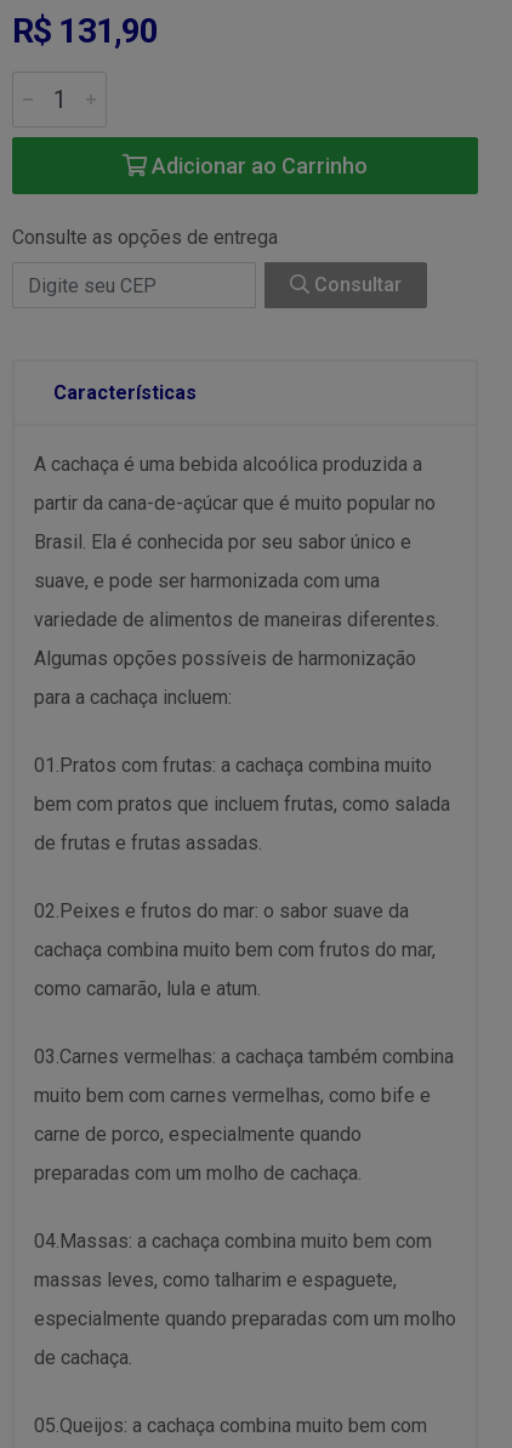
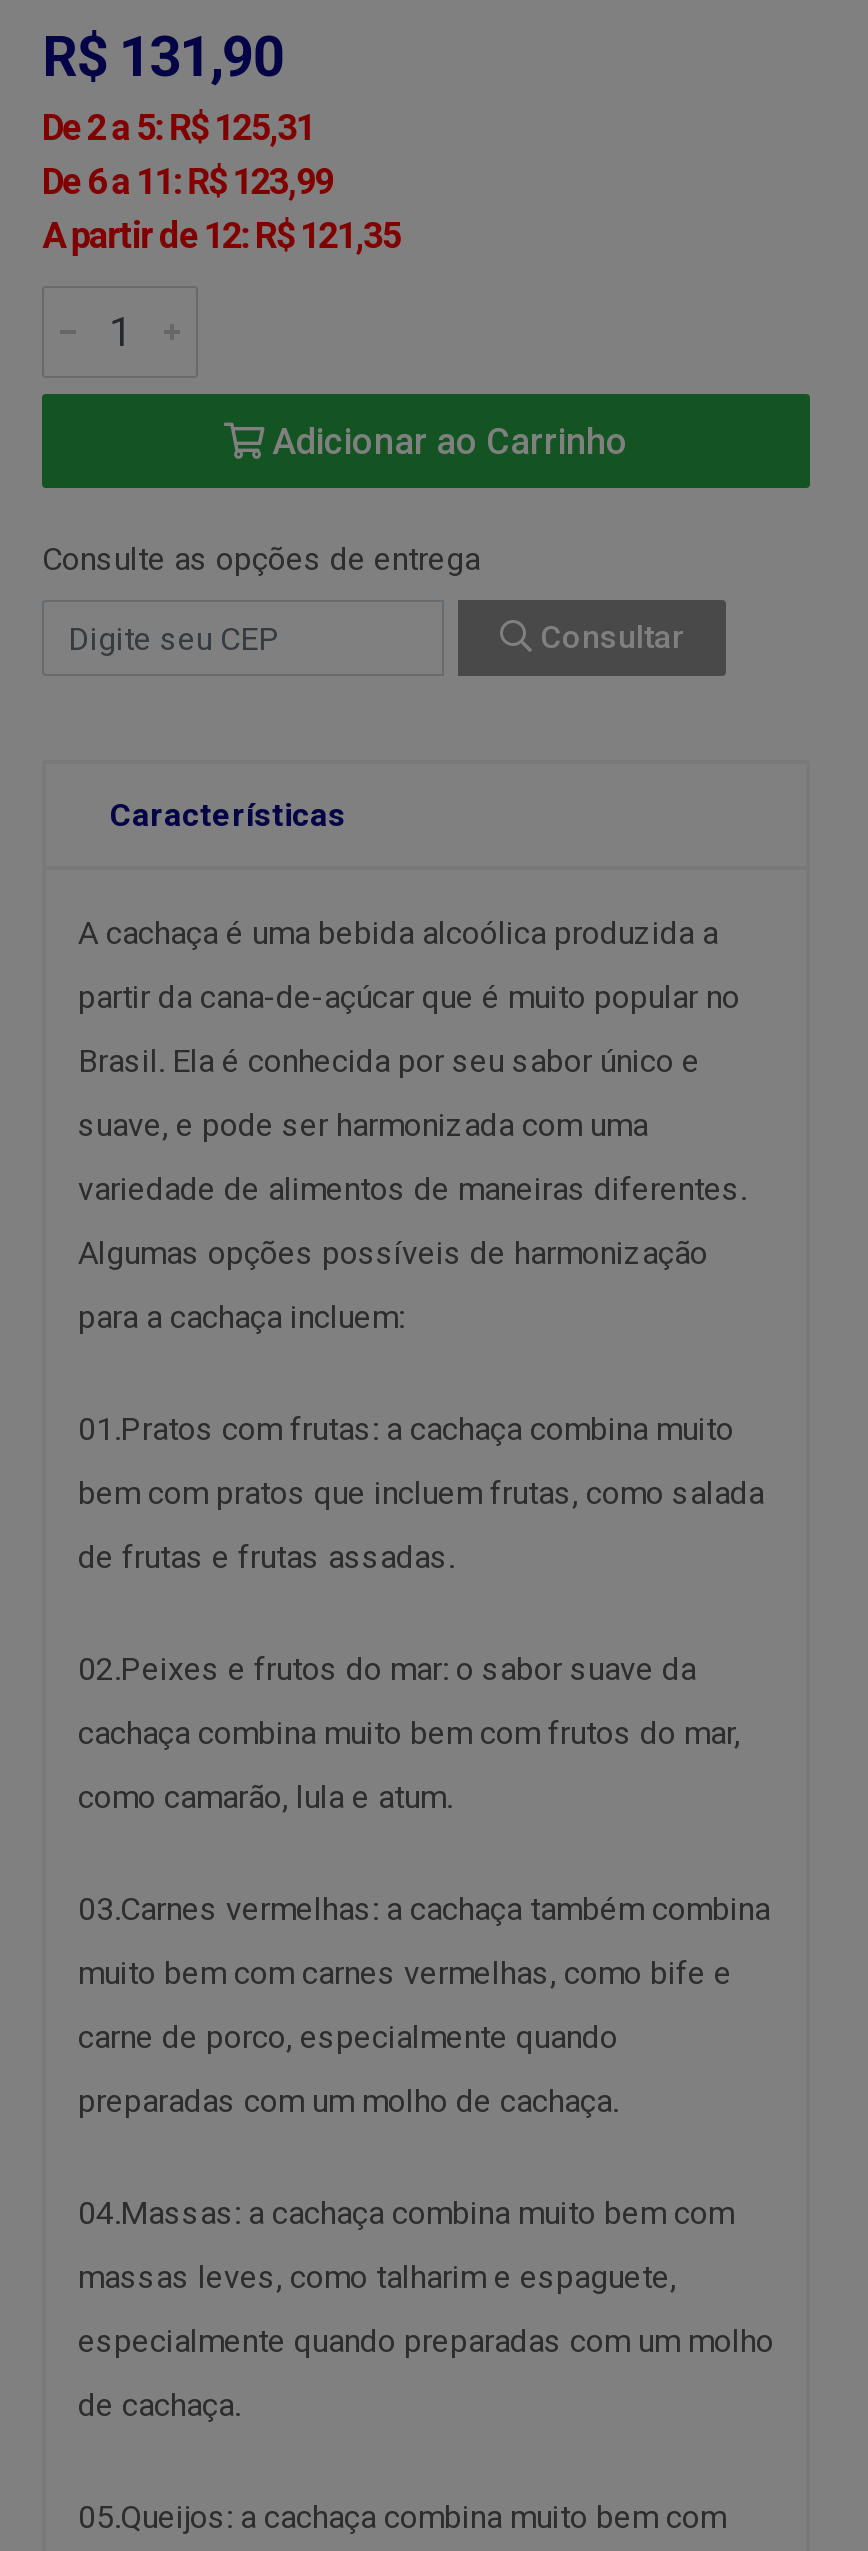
+ De 2 a 5: R$ 125,31
+ De 6 a 11: R$ 123,99
+ A partir de 12: R$ 121,35
